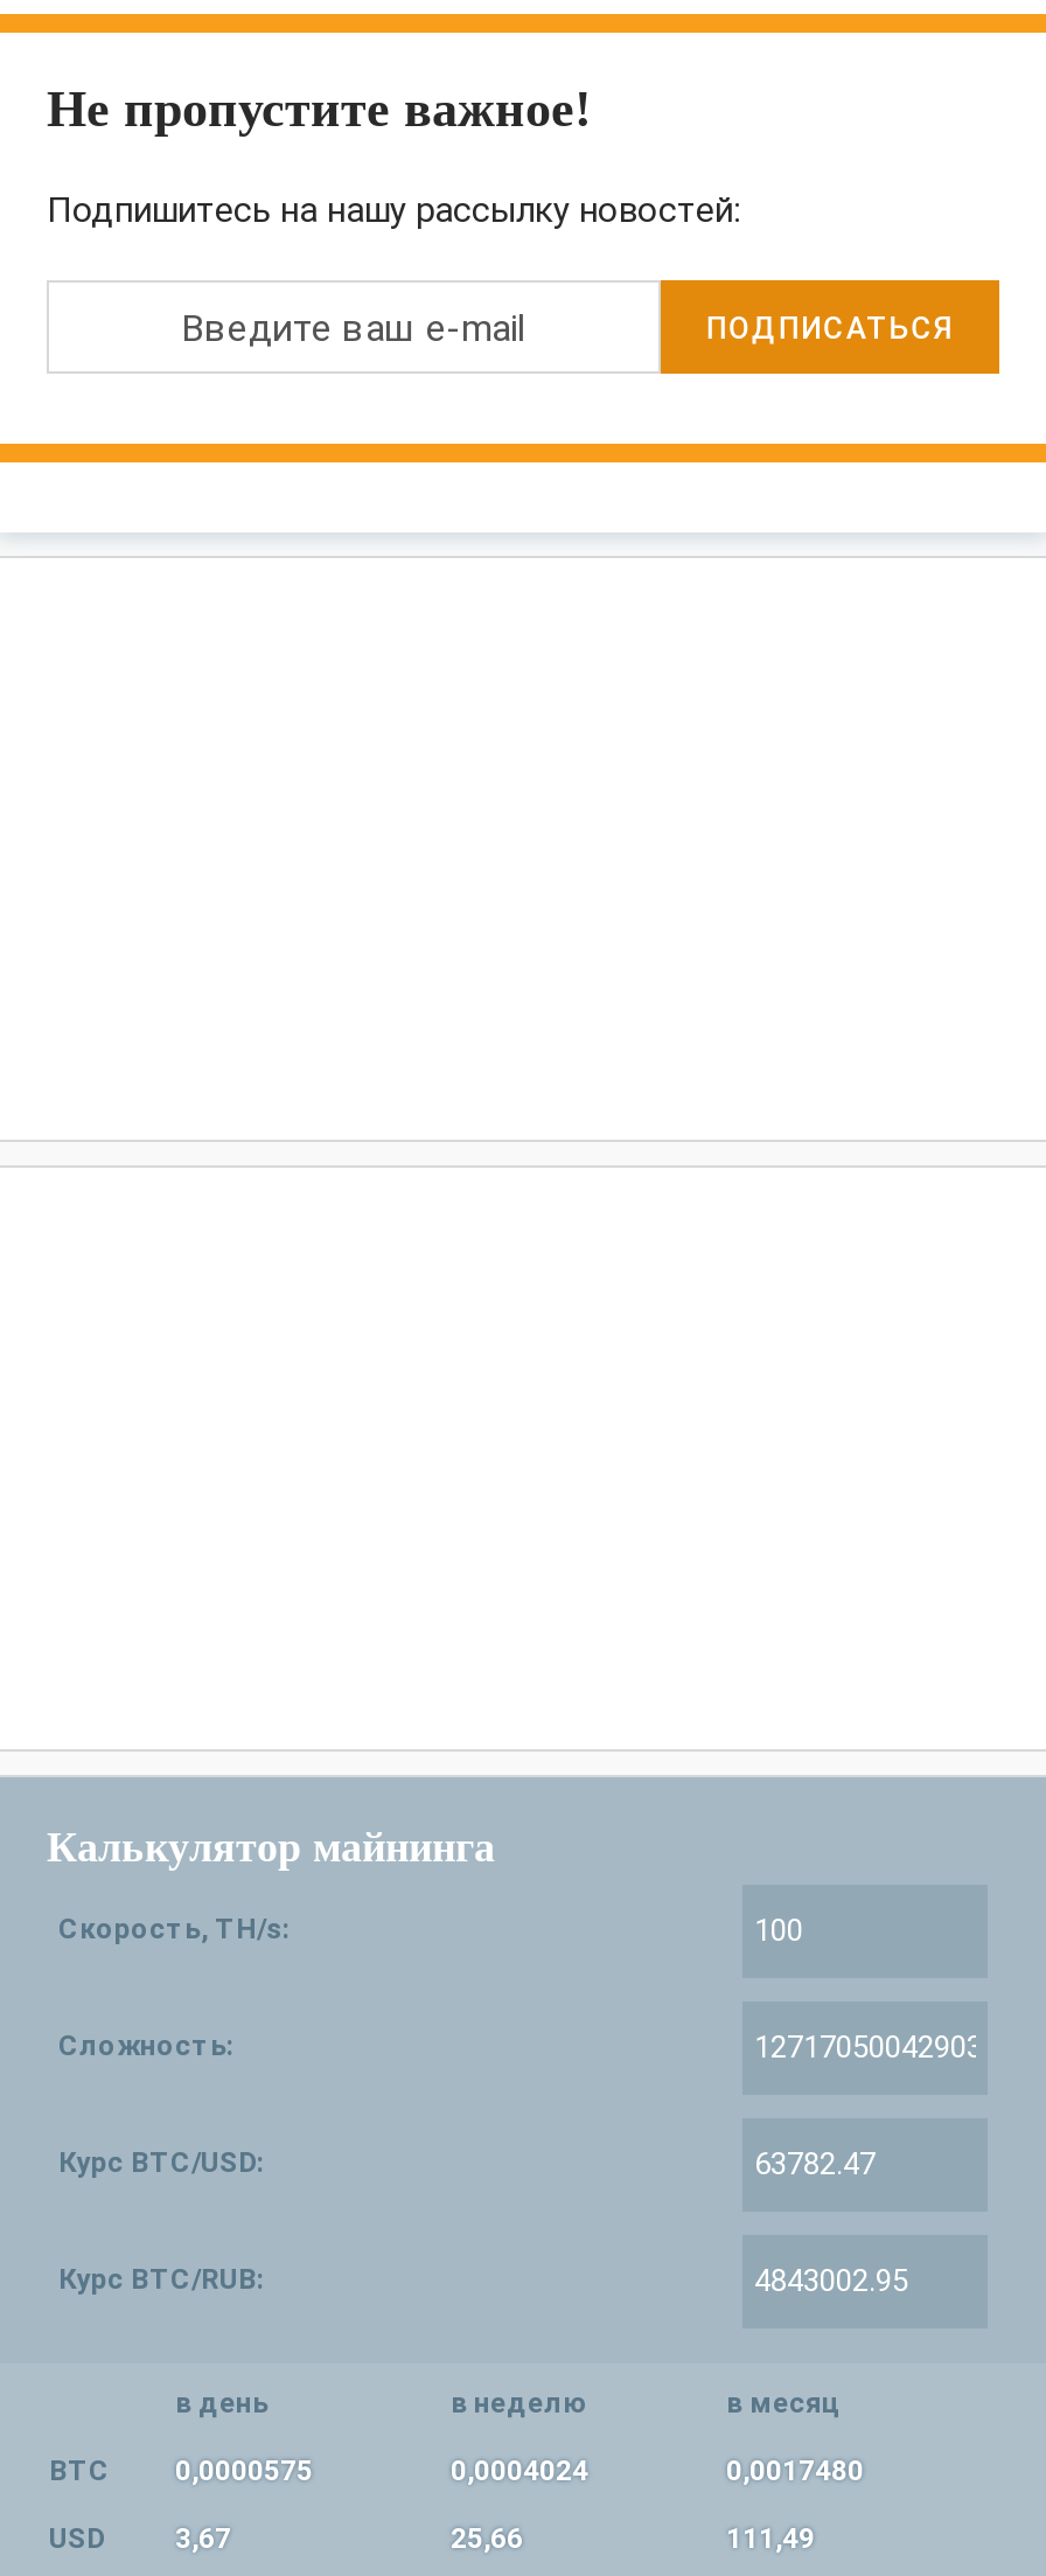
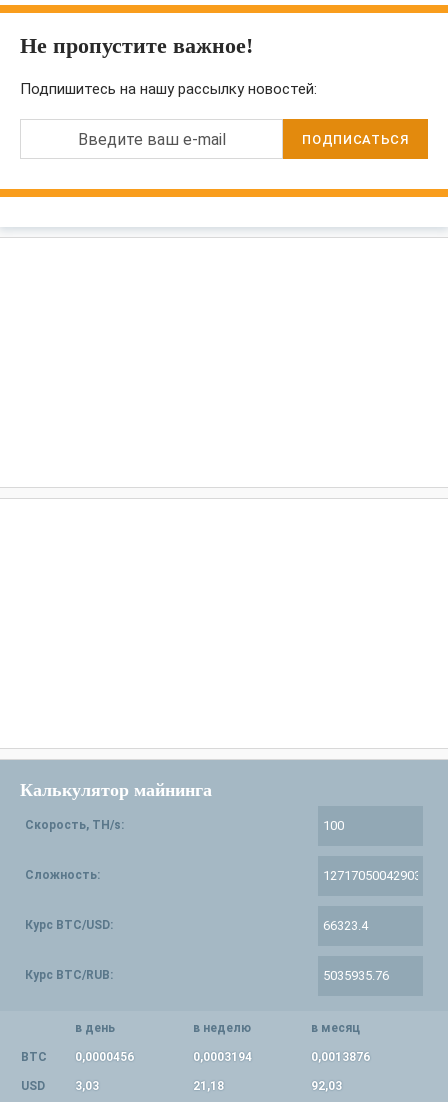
- BTC 0,0000575
+ BTC 0,0000456

- 0,0004024
+ 0,0003194

- 0,0017480
+ 0,0013876

- 3,67
+ 3,03

- 25,66
+ 21,18

- 111,49
+ 92,03
